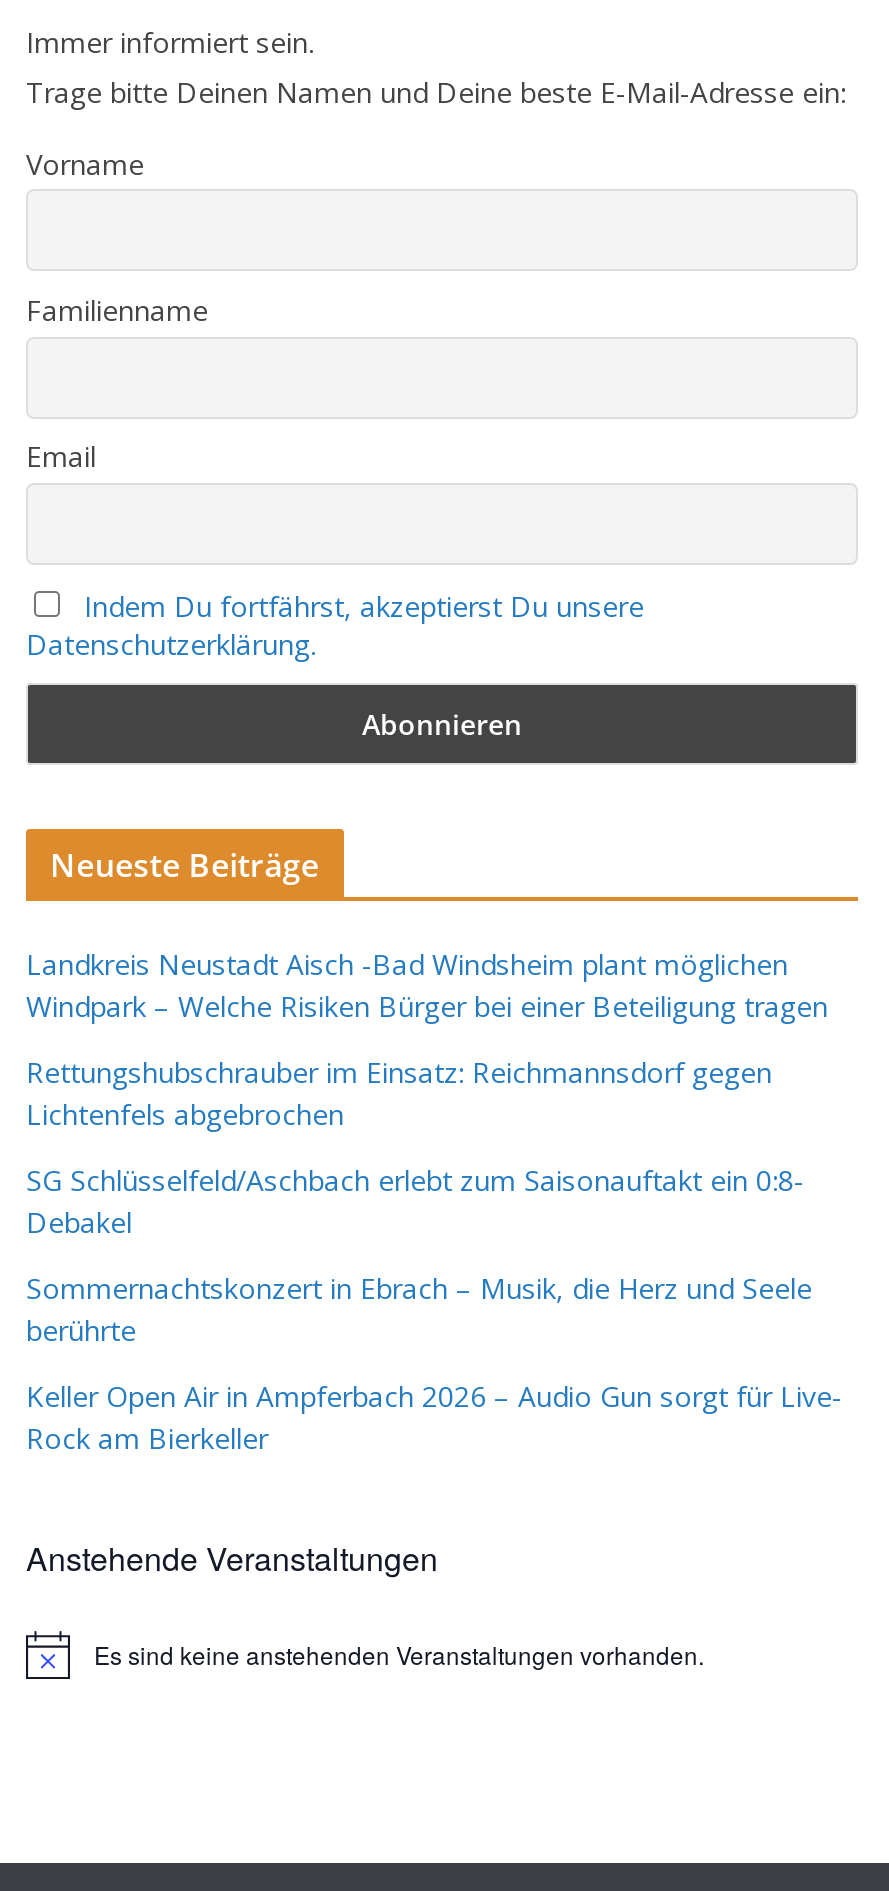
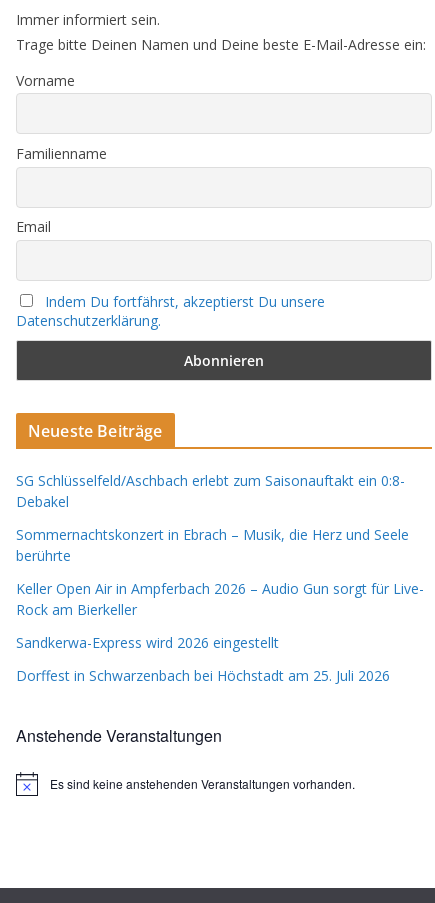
- Landkreis Neustadt Aisch -Bad Windsheim plant möglichen
- Windpark – Welche Risiken Bürger bei einer Beteiligung tragen
- Rettungshubschrauber im Einsatz: Reichmannsdorf gegen
- Lichtenfels abgebrochen

moved up: SG Schlüsselfeld/Aschbach erlebt zum Saisonauftakt ein 0:8- | Debakel | Sommernachtskonzert in Ebrach – Musik, die Herz und Seele | berührte | Keller Open Air in Ampferbach 2026 – Audio Gun sorgt für Live- | Rock am Bierkeller

+ Sandkerwa-Express wird 2026 eingestellt
+ Dorffest in Schwarzenbach bei Höchstadt am 25. Juli 2026
